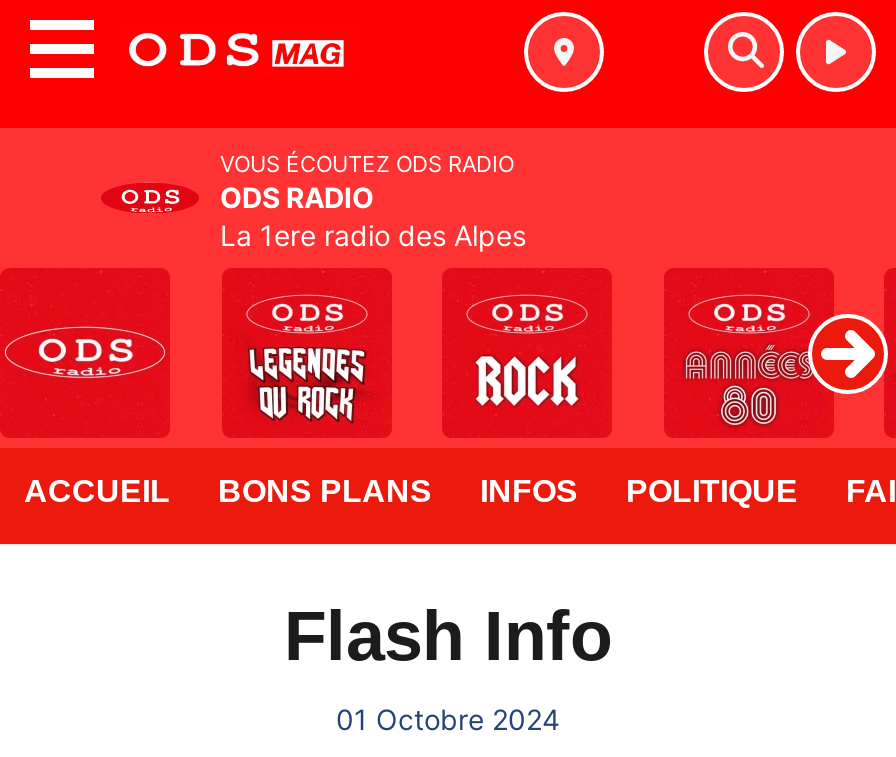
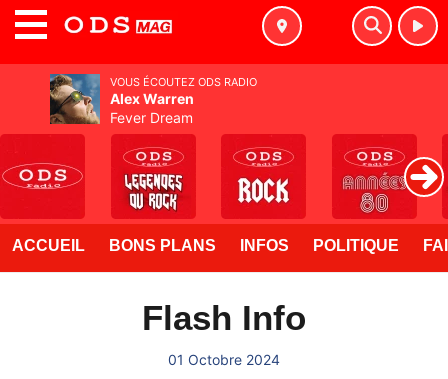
- [image]
- ODS RADIO
- La 1ere radio des Alpes
+ [image]
+ Alex Warren
+ Fever Dream
